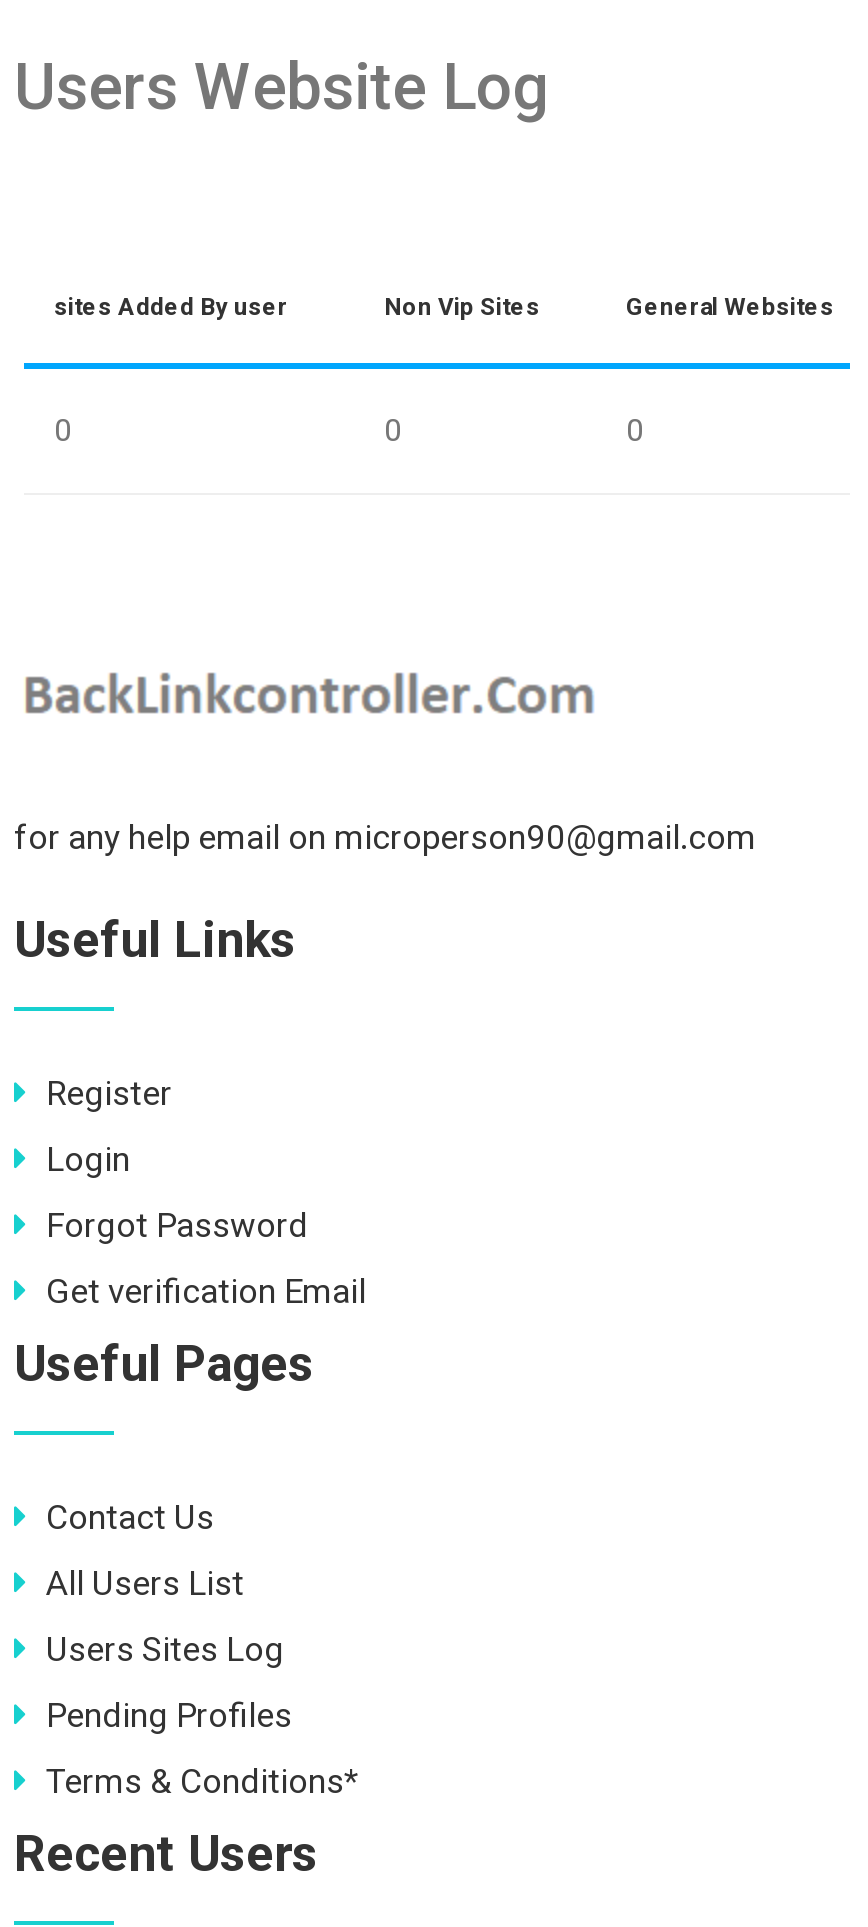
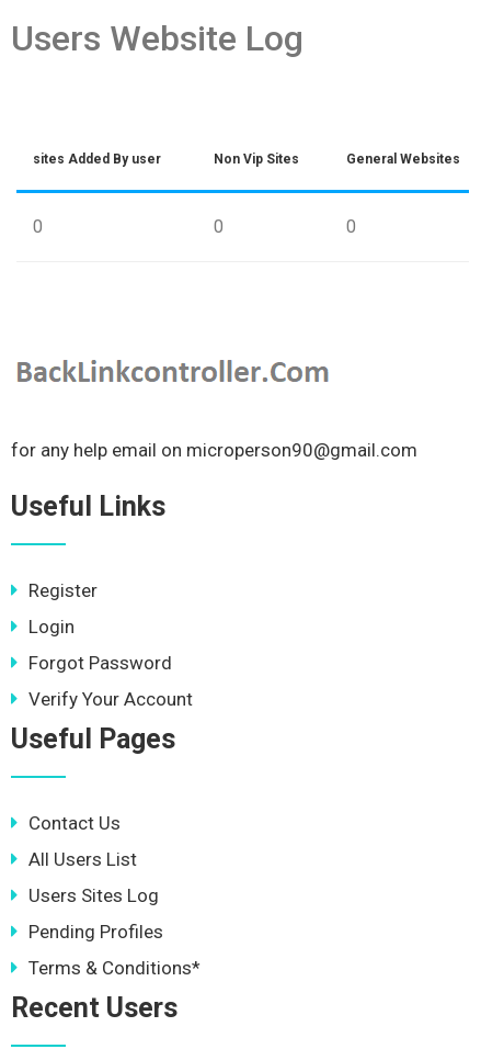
- Get verification Email
+ Verify Your Account
